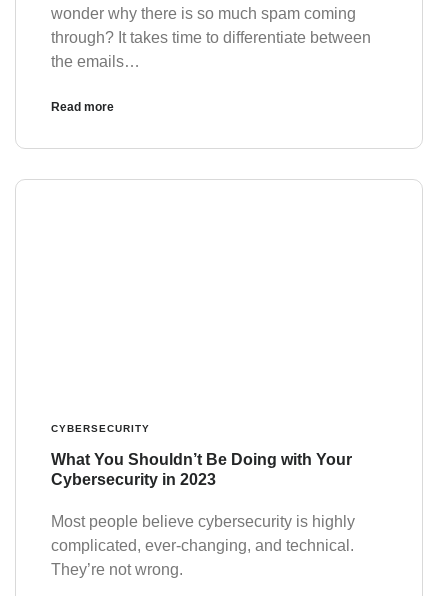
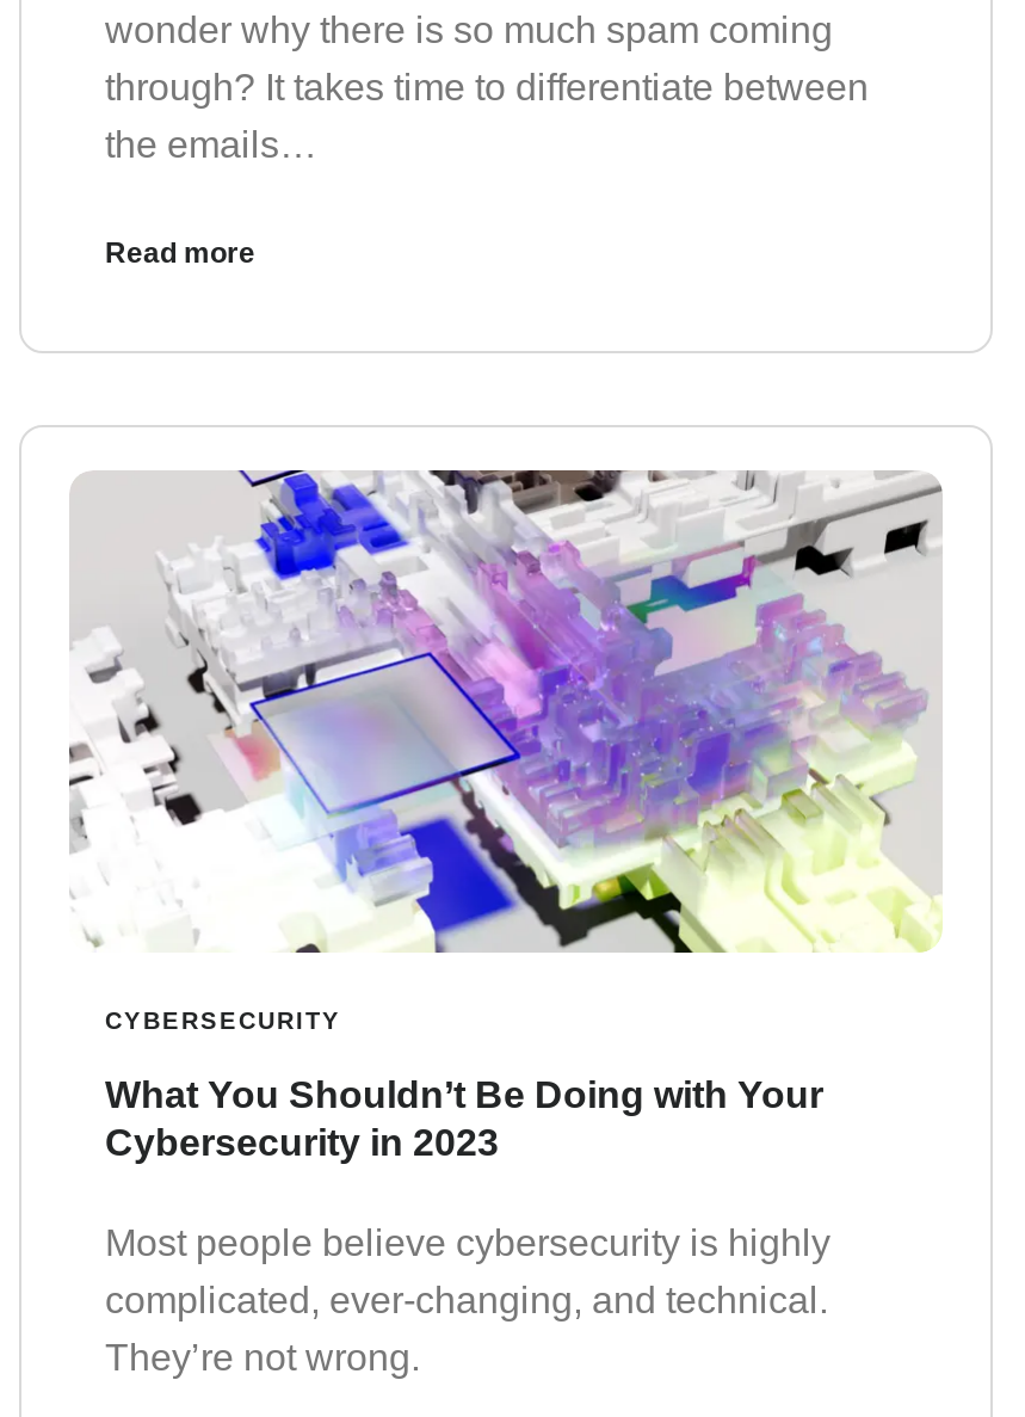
+ [image]
